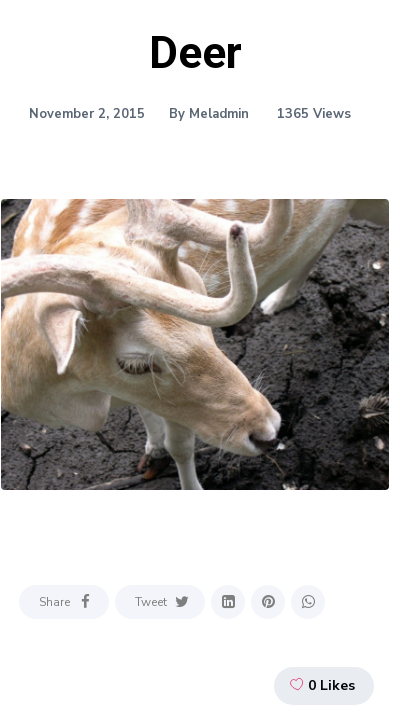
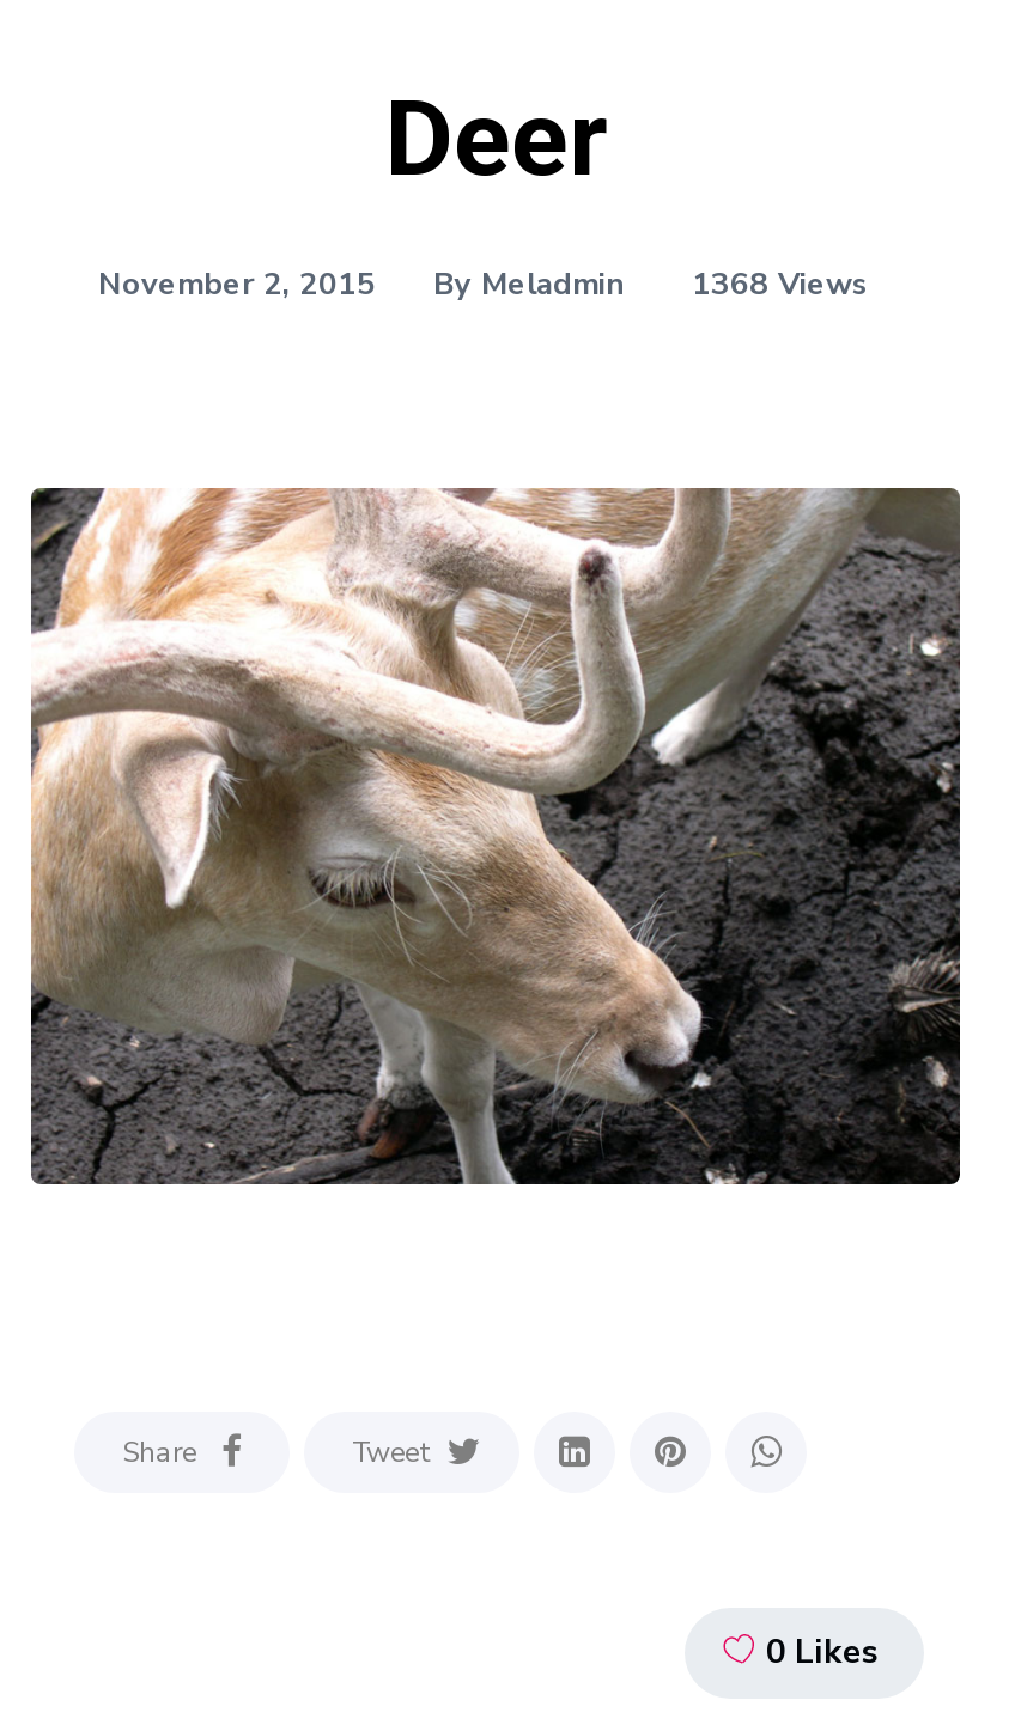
- November 2, 2015 By Meladmin 1365 Views
+ November 2, 2015 By Meladmin 1368 Views
